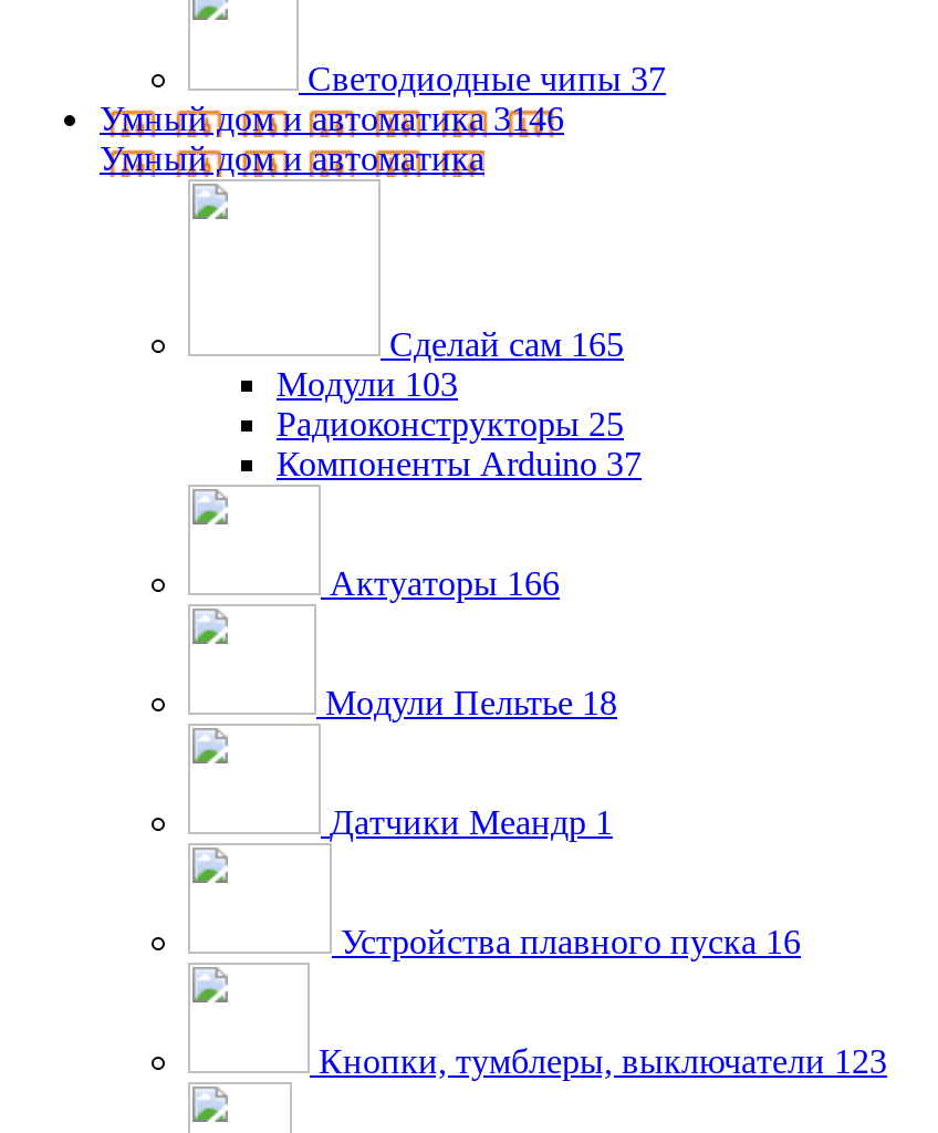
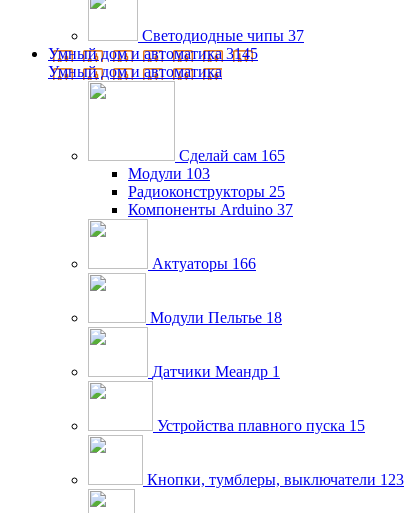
- Умный дом и автоматика 3146
+ Умный дом и автоматика 3145

- Устройства плавного пуска 16
+ Устройства плавного пуска 15
